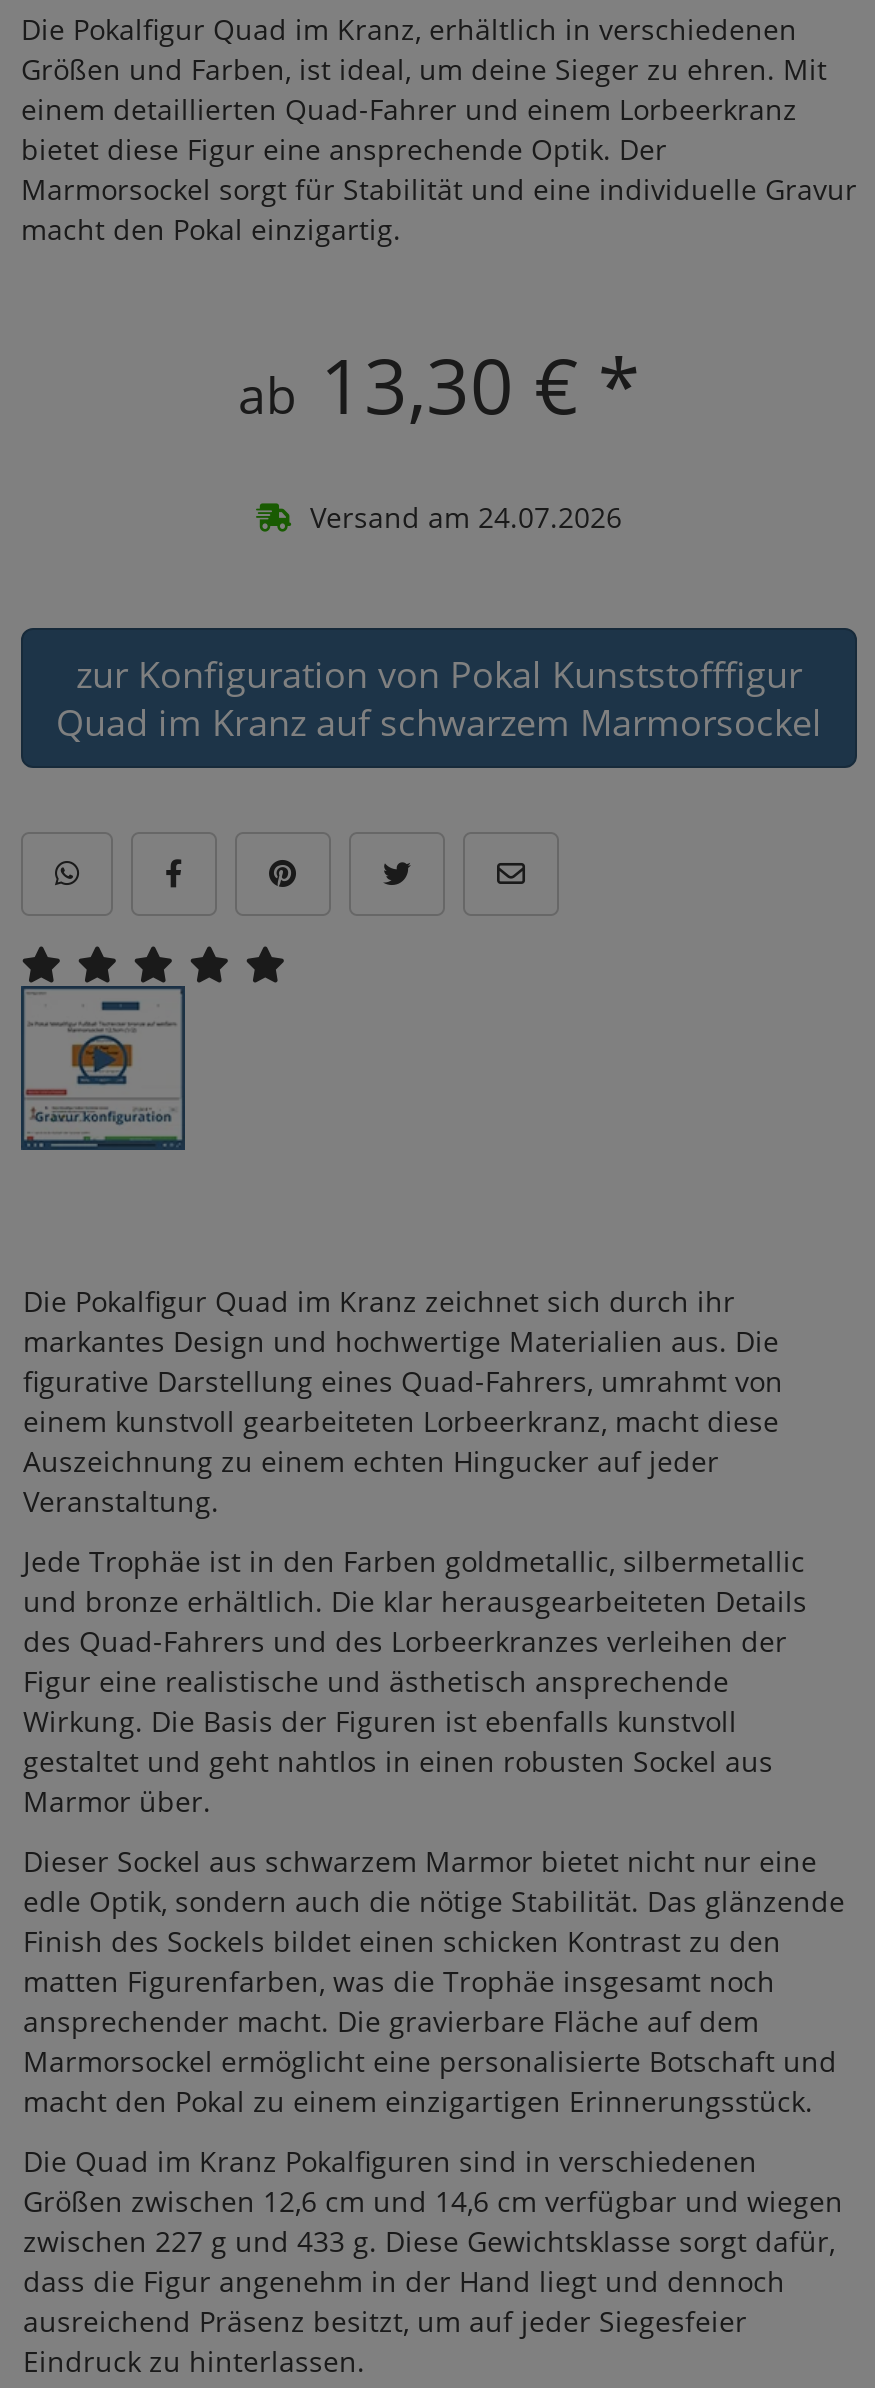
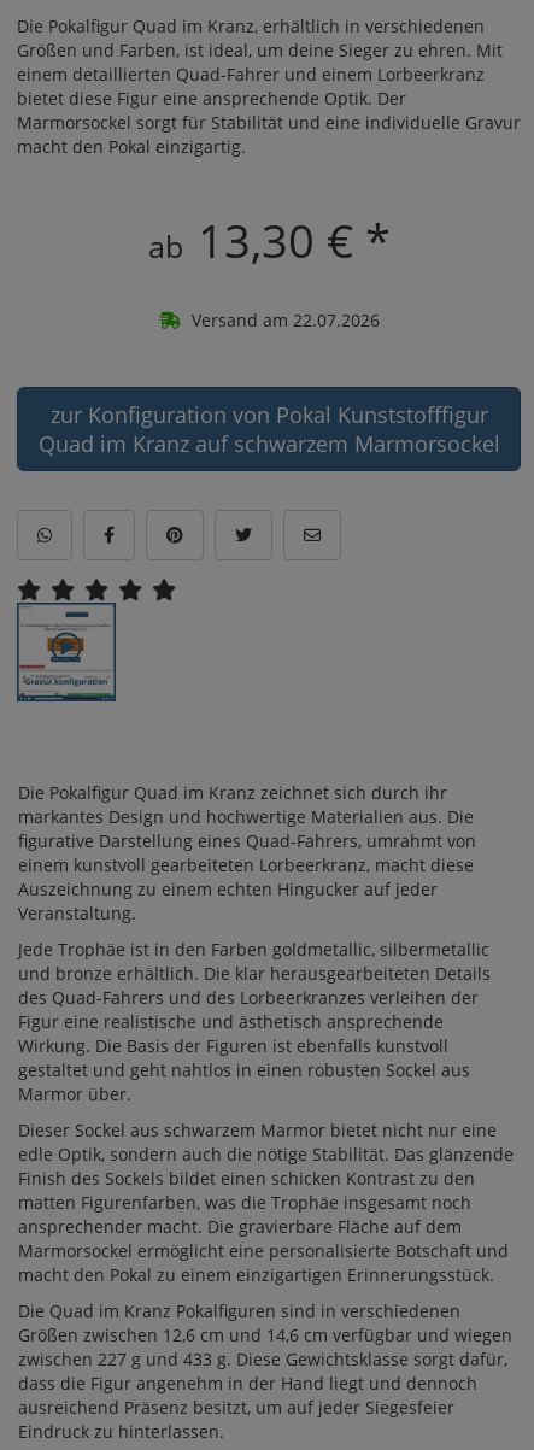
- Versand am 24.07.2026
+ Versand am 22.07.2026
